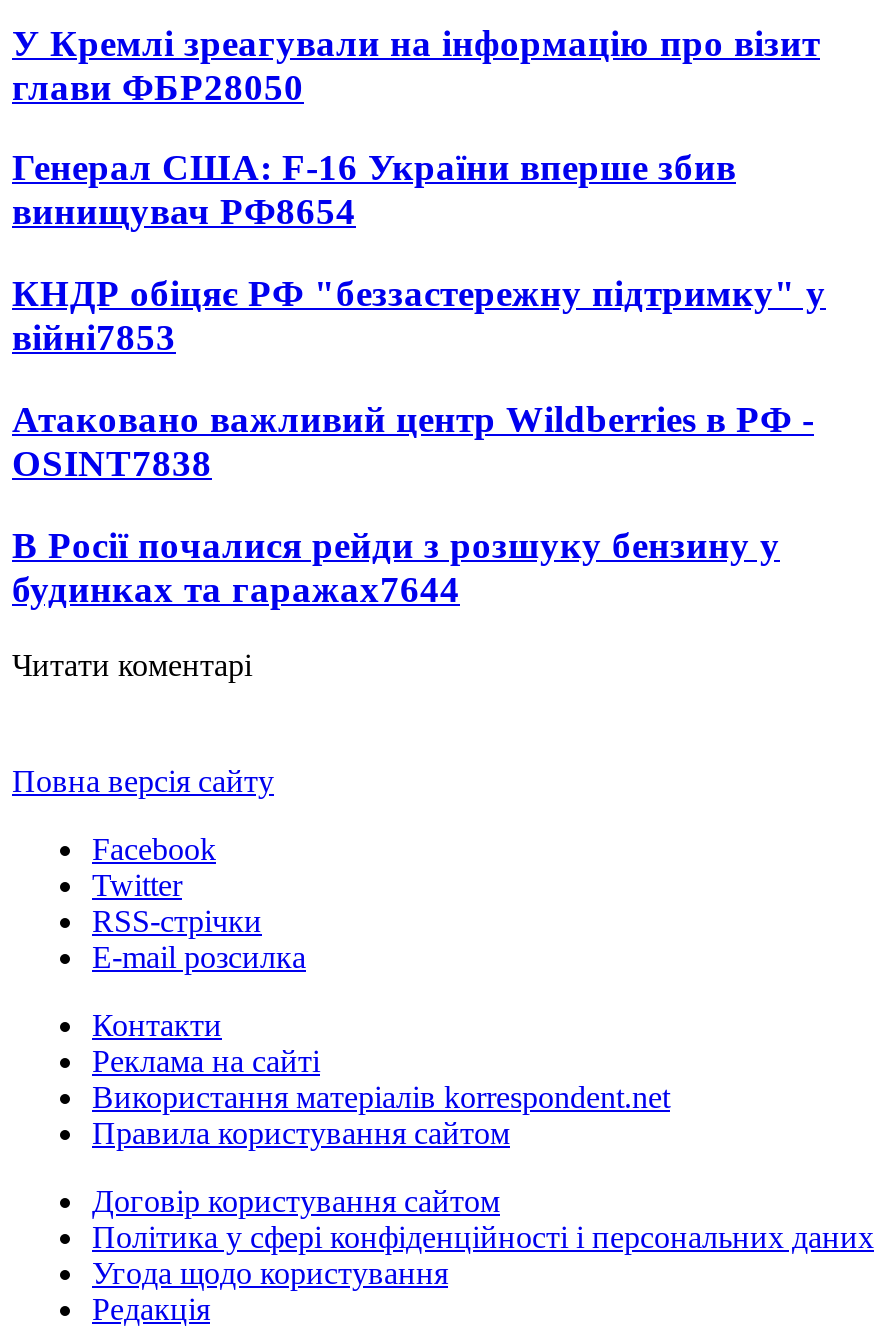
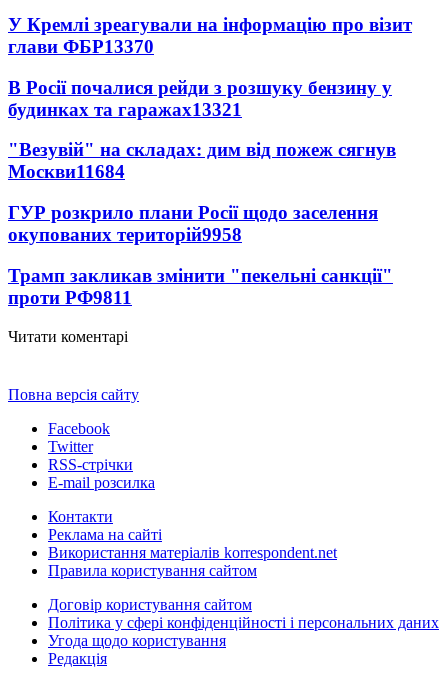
- глави ФБР28050
- Генерал США: F-16 України вперше збив
- винищувач РФ8654
- КНДР обіцяє РФ "беззастережну підтримку" у
- війні7853
- Атаковано важливий центр Wildberries в РФ -
- OSINT7838
+ глави ФБР13370

moved up: В Росії почалися рейди з розшуку бензину у

- будинках та гаражах7644
+ будинках та гаражах13321
+ "Везувій" на складах: дим від пожеж сягнув
+ Москви11684
+ ГУР розкрило плани Росії щодо заселення
+ окупованих територій9958
+ Трамп закликав змінити "пекельні санкції"
+ проти РФ9811
